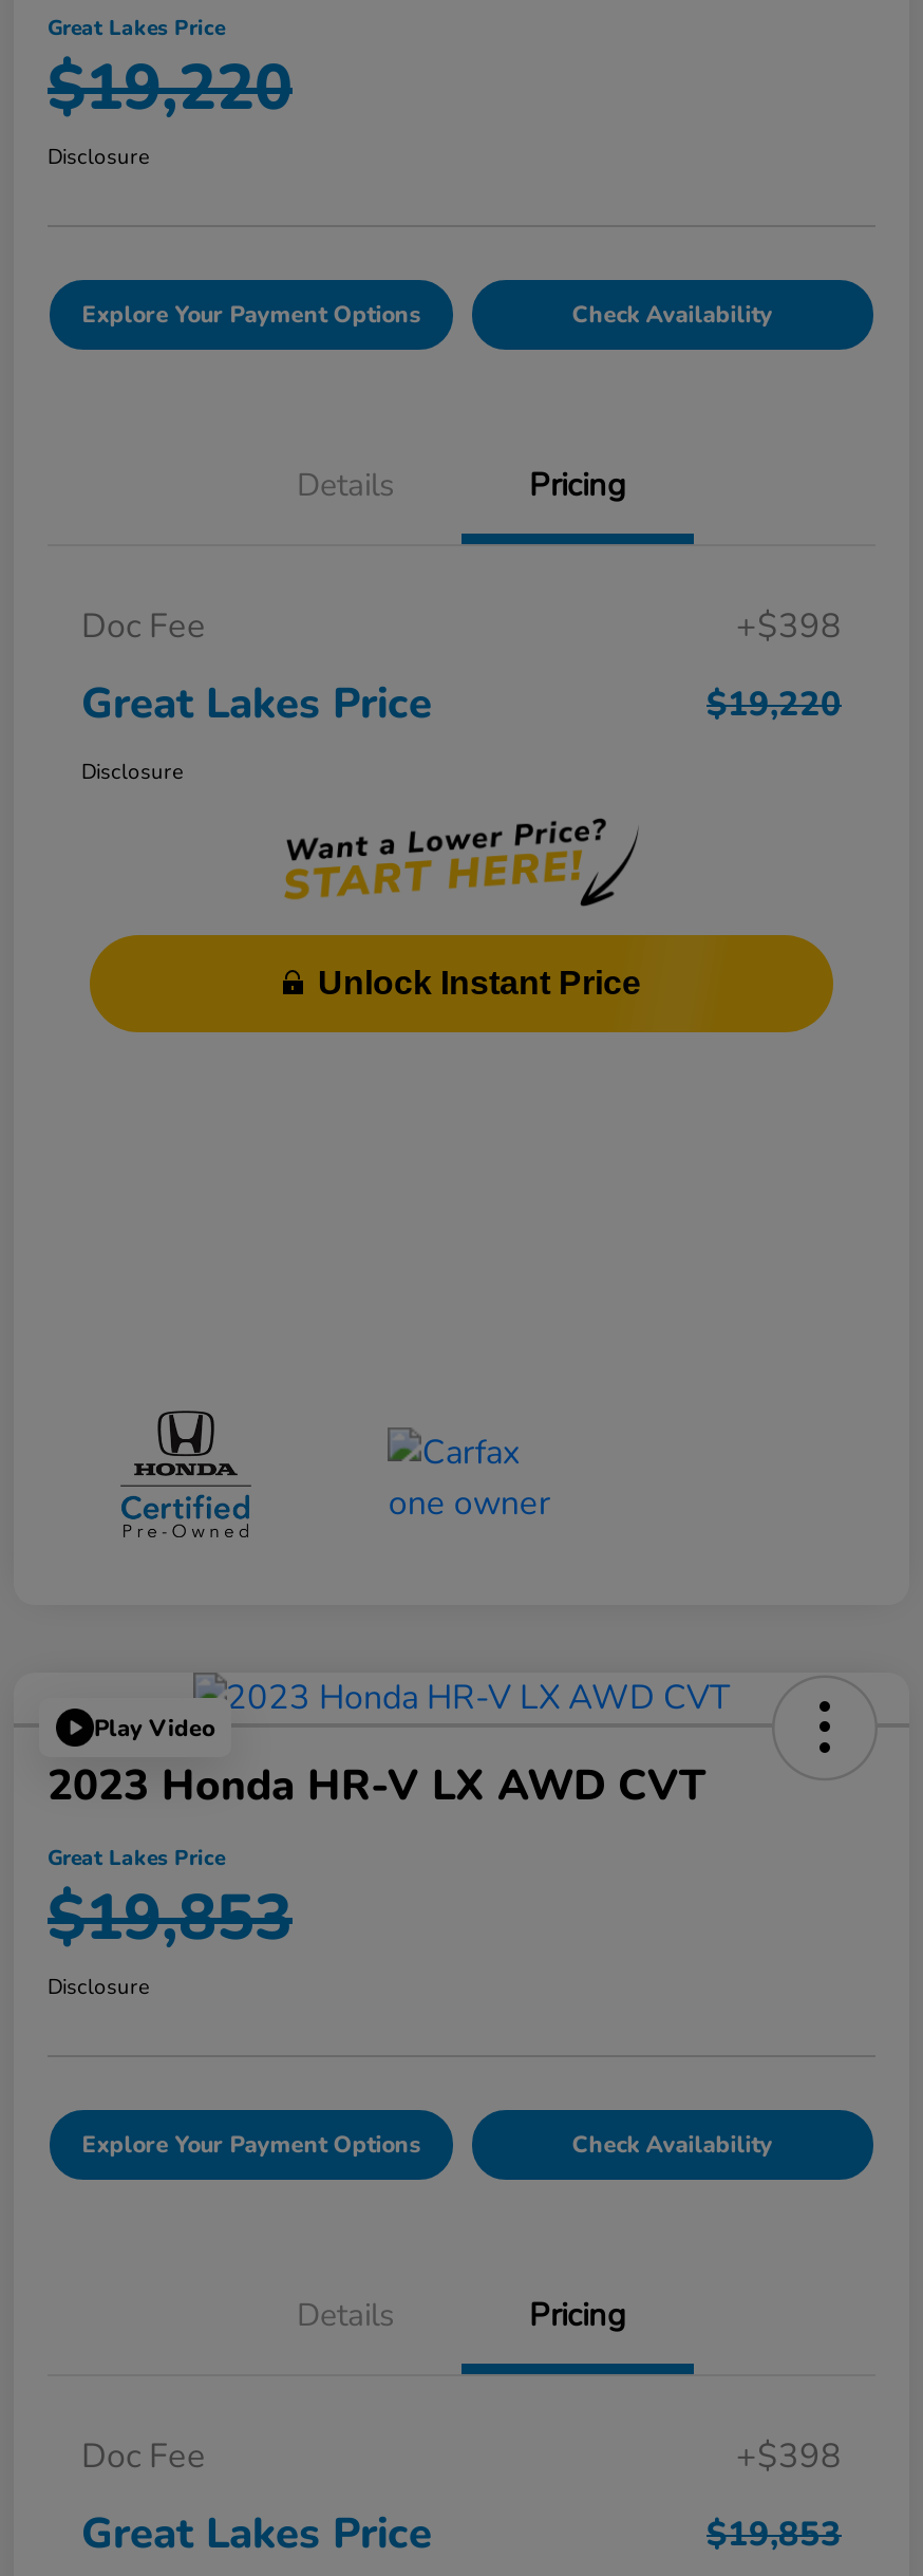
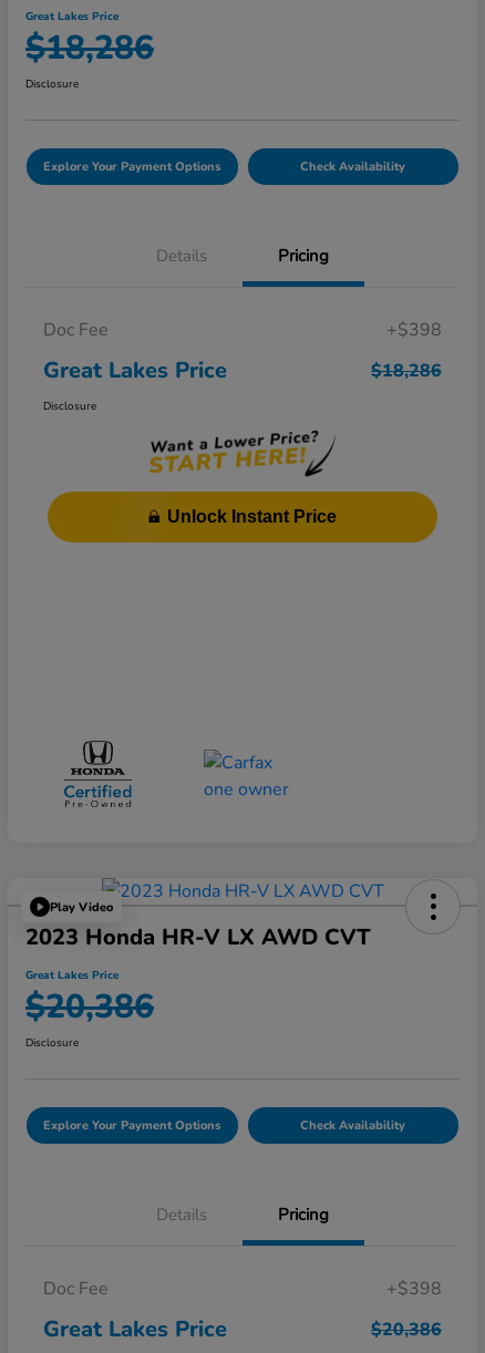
- $19,220
+ $18,286

- $19,220
+ $18,286

- $19,853
+ $20,386

- $19,853
+ $20,386
